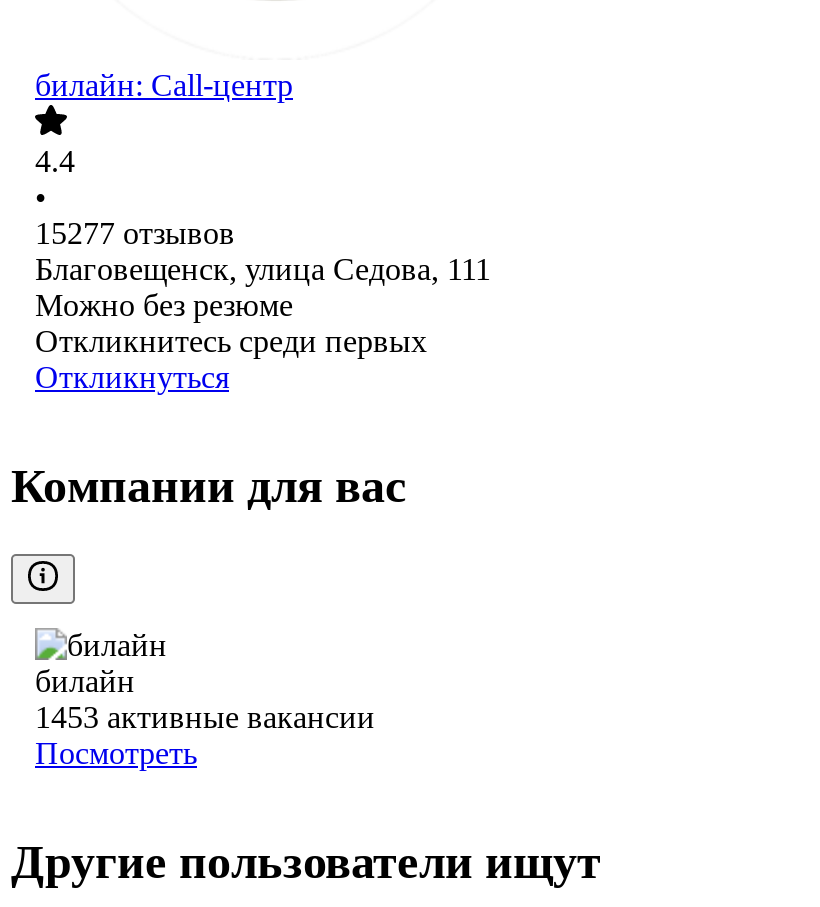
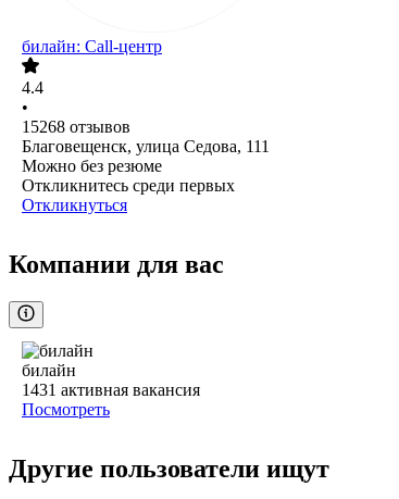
- 15277 отзывов
+ 15268 отзывов

- 1453 активные вакансии
+ 1431 активная вакансия
